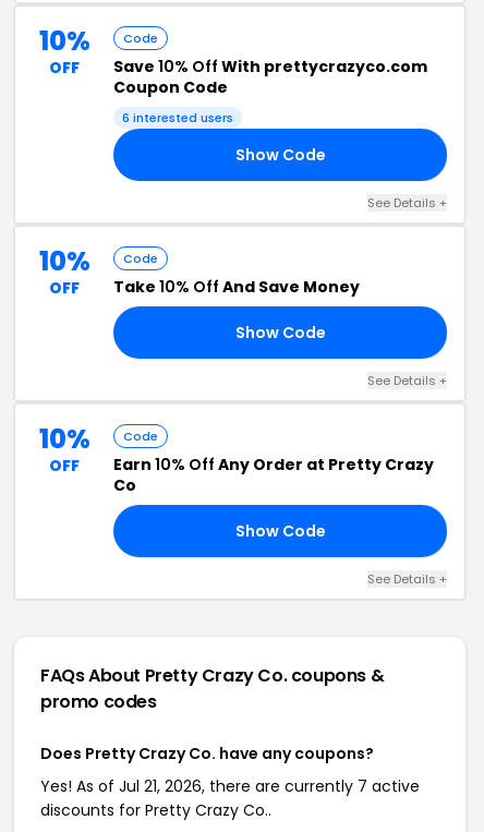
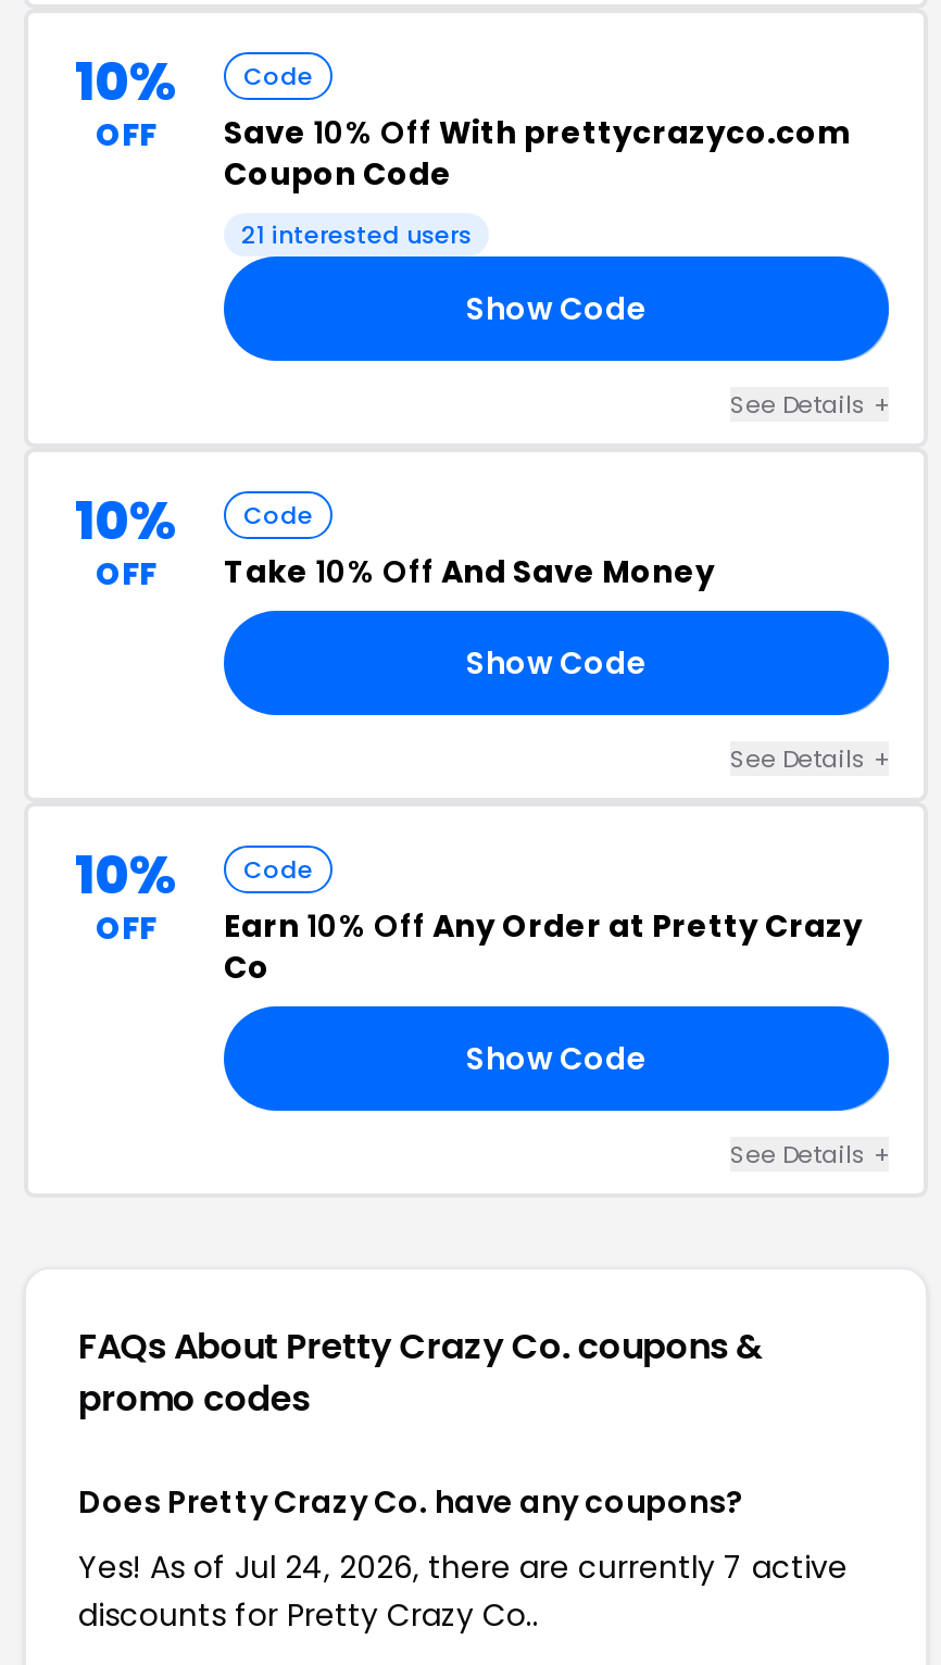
- 6 interested users
+ 21 interested users

- Yes! As of Jul 21, 2026, there are currently 7 active
+ Yes! As of Jul 24, 2026, there are currently 7 active
